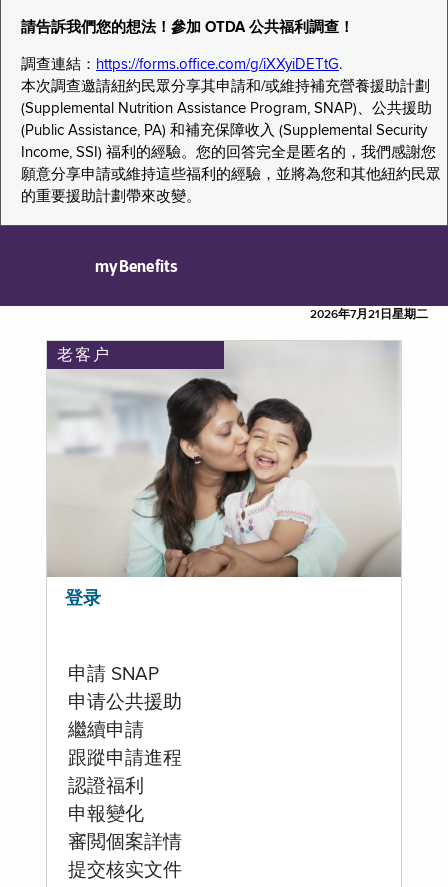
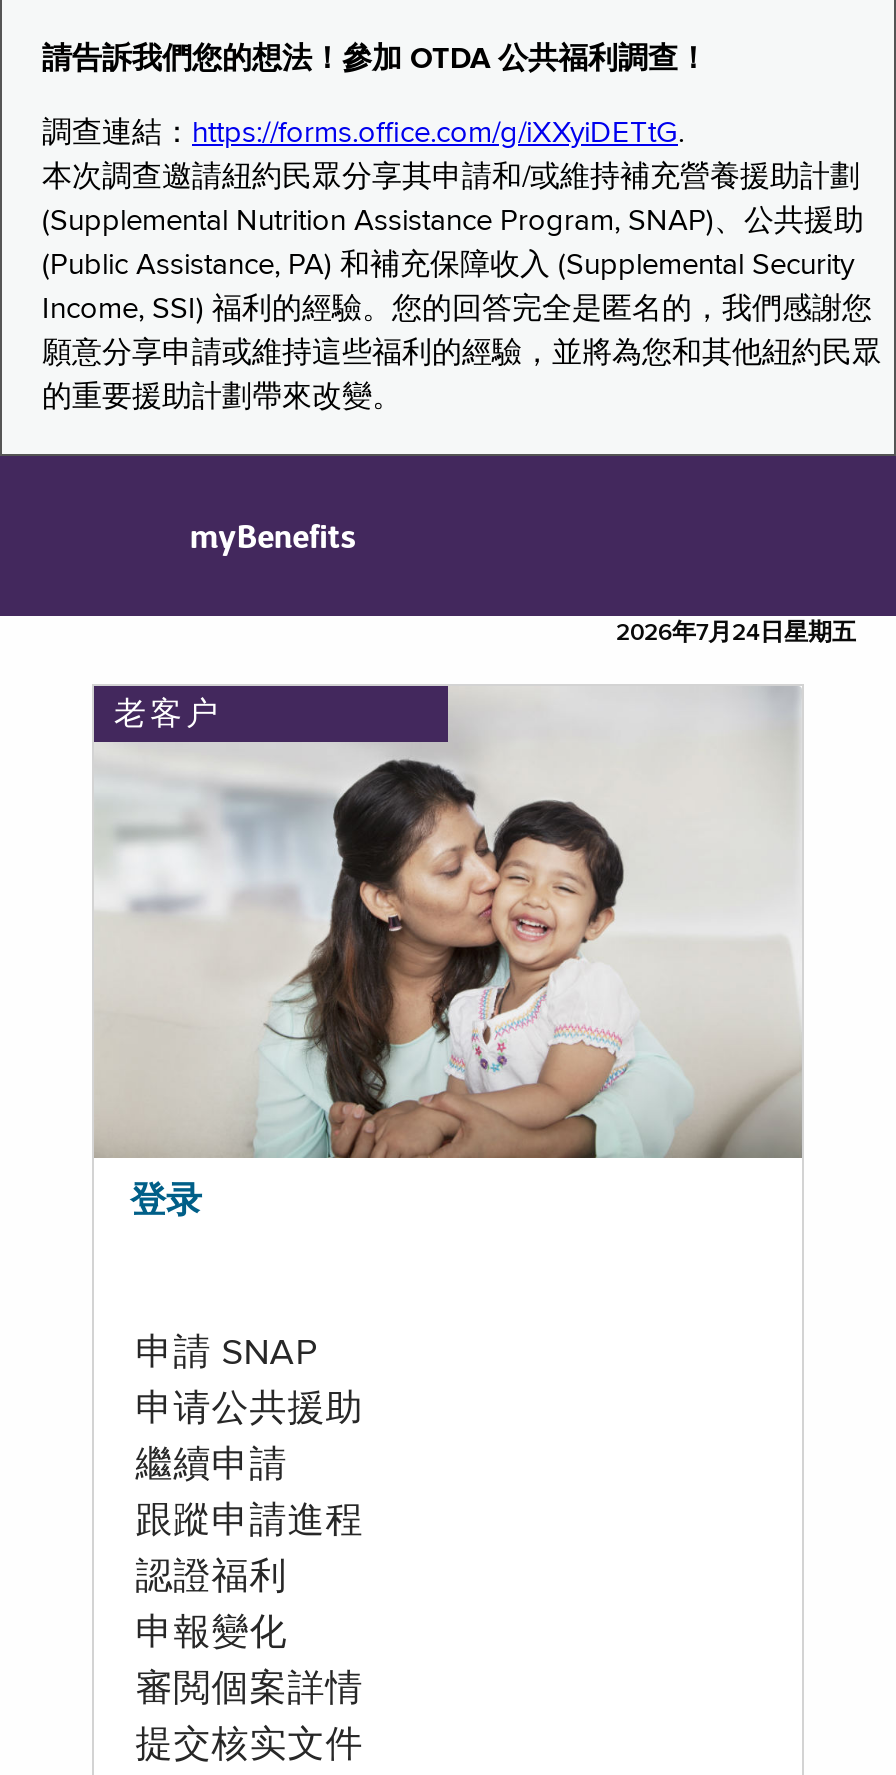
- 2026年7月21日星期二
+ 2026年7月24日星期五
